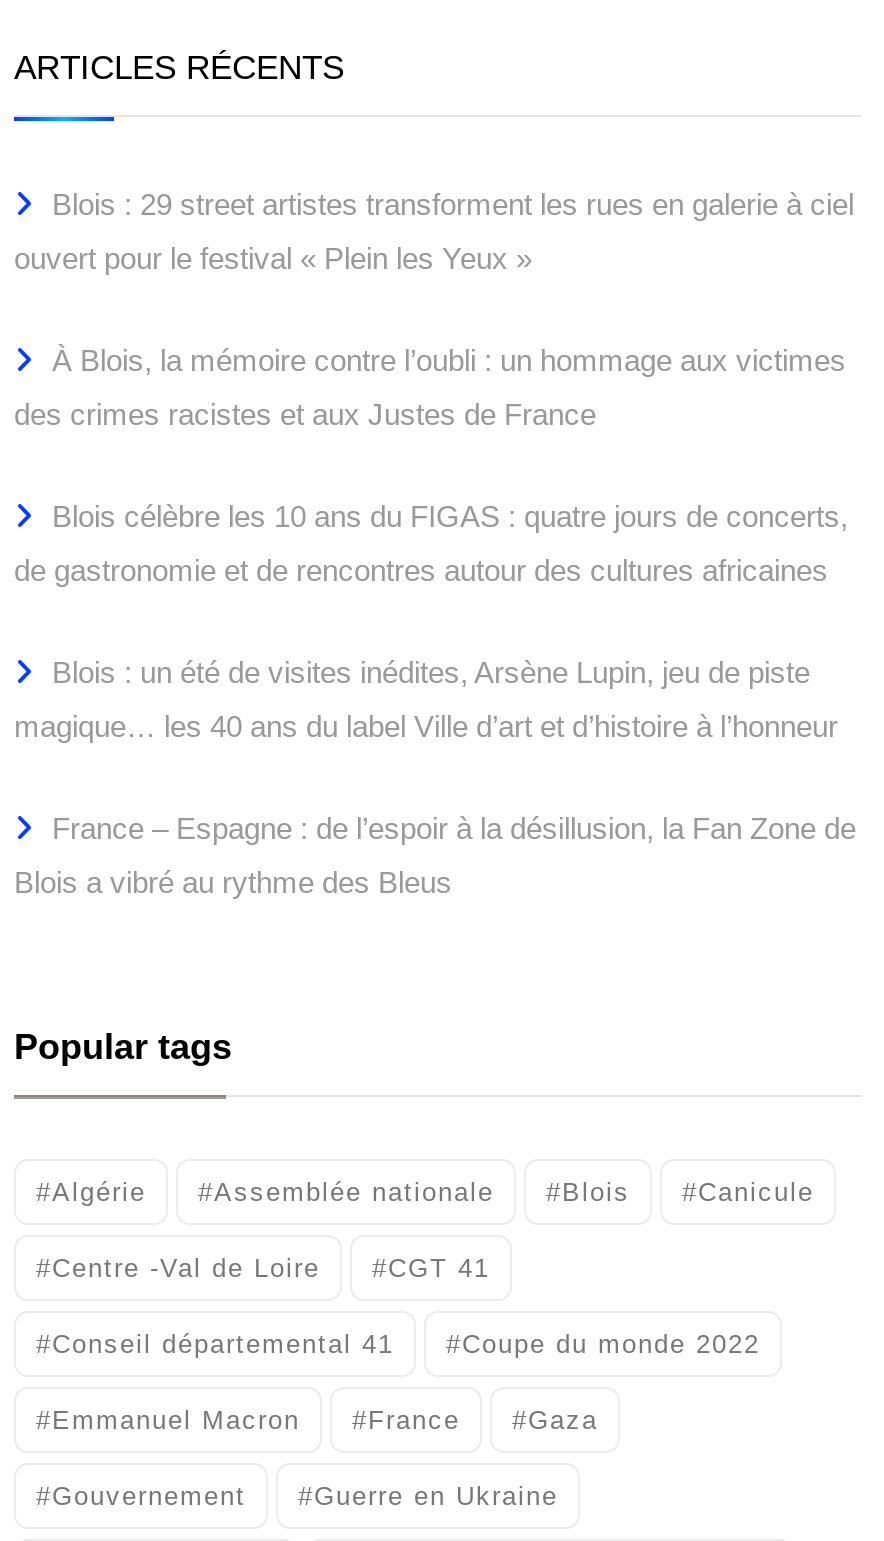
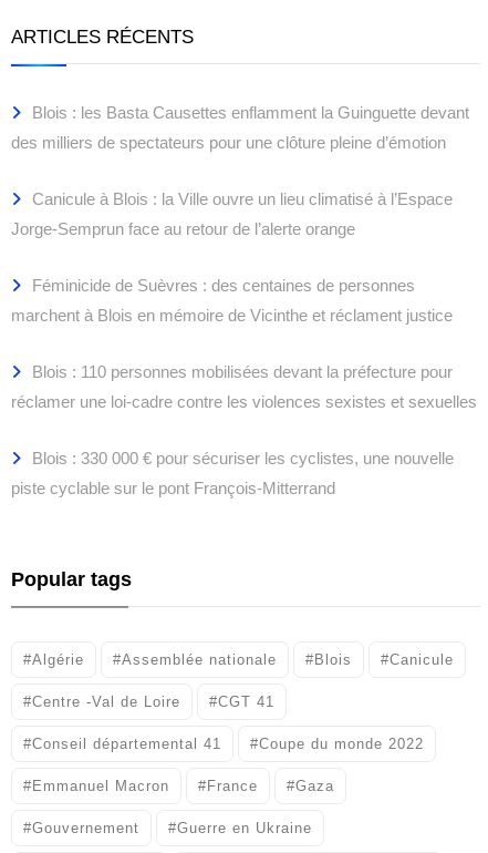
- Blois : 29 street artistes transforment les rues en galerie à ciel
+ Blois : les Basta Causettes enflamment la Guinguette devant

- ouvert pour le festival « Plein les Yeux »
+ des milliers de spectateurs pour une clôture pleine d’émotion

- À Blois, la mémoire contre l’oubli : un hommage aux victimes
+ Canicule à Blois : la Ville ouvre un lieu climatisé à l’Espace

- des crimes racistes et aux Justes de France
+ Jorge-Semprun face au retour de l’alerte orange

- Blois célèbre les 10 ans du FIGAS : quatre jours de concerts,
+ Féminicide de Suèvres : des centaines de personnes

- de gastronomie et de rencontres autour des cultures africaines
+ marchent à Blois en mémoire de Vicinthe et réclament justice

- Blois : un été de visites inédites, Arsène Lupin, jeu de piste
+ Blois : 110 personnes mobilisées devant la préfecture pour

- magique… les 40 ans du label Ville d’art et d’histoire à l’honneur
+ réclamer une loi-cadre contre les violences sexistes et sexuelles

- France – Espagne : de l’espoir à la désillusion, la Fan Zone de
+ Blois : 330 000 € pour sécuriser les cyclistes, une nouvelle

- Blois a vibré au rythme des Bleus
+ piste cyclable sur le pont François-Mitterrand
